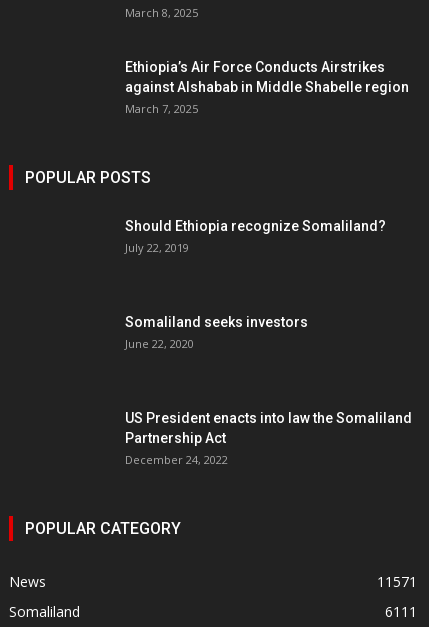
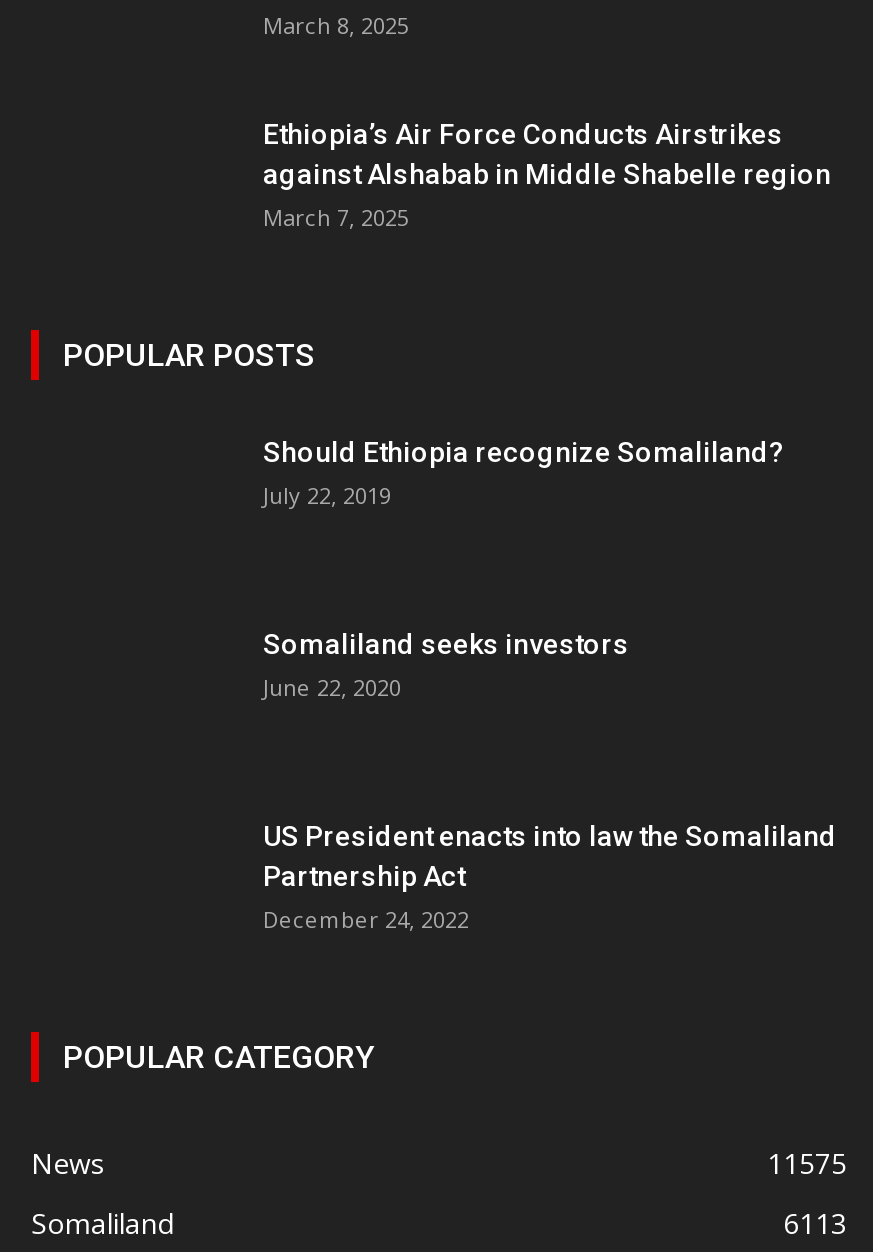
- 11571
+ 11575

- 6111
+ 6113
